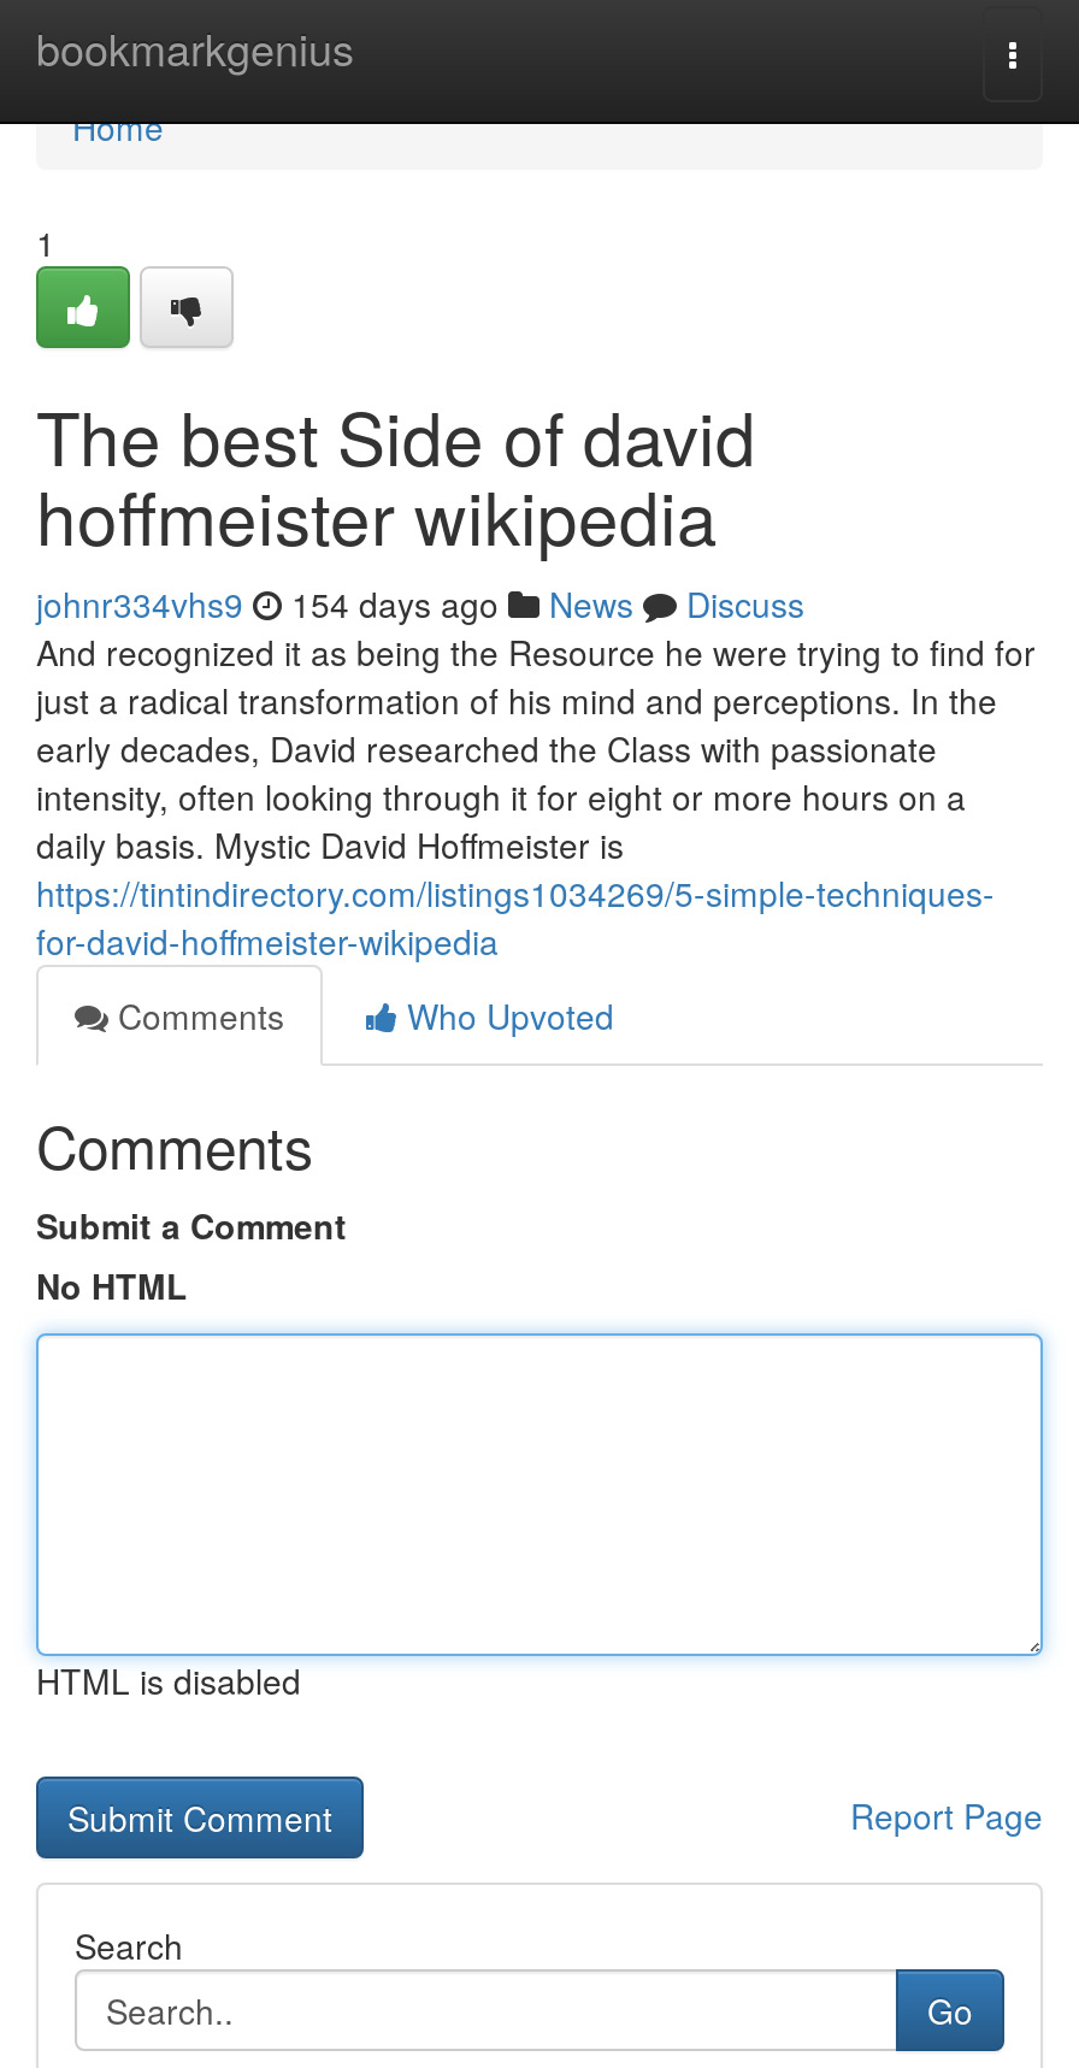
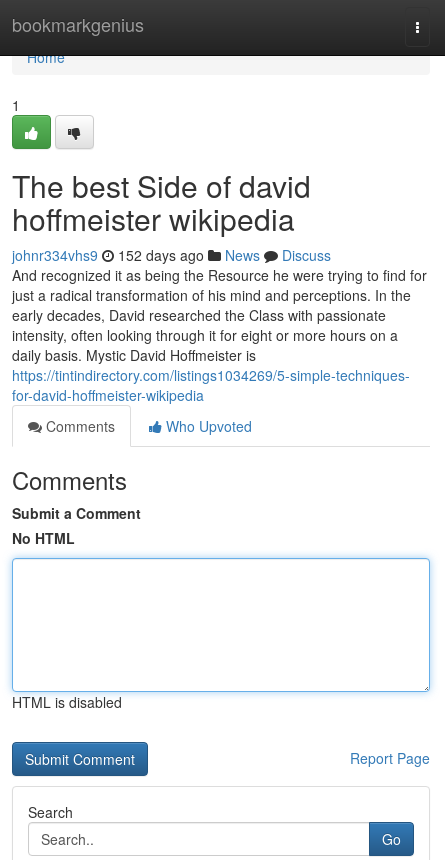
- johnr334vhs9 154 days ago News Discuss
+ johnr334vhs9 152 days ago News Discuss
